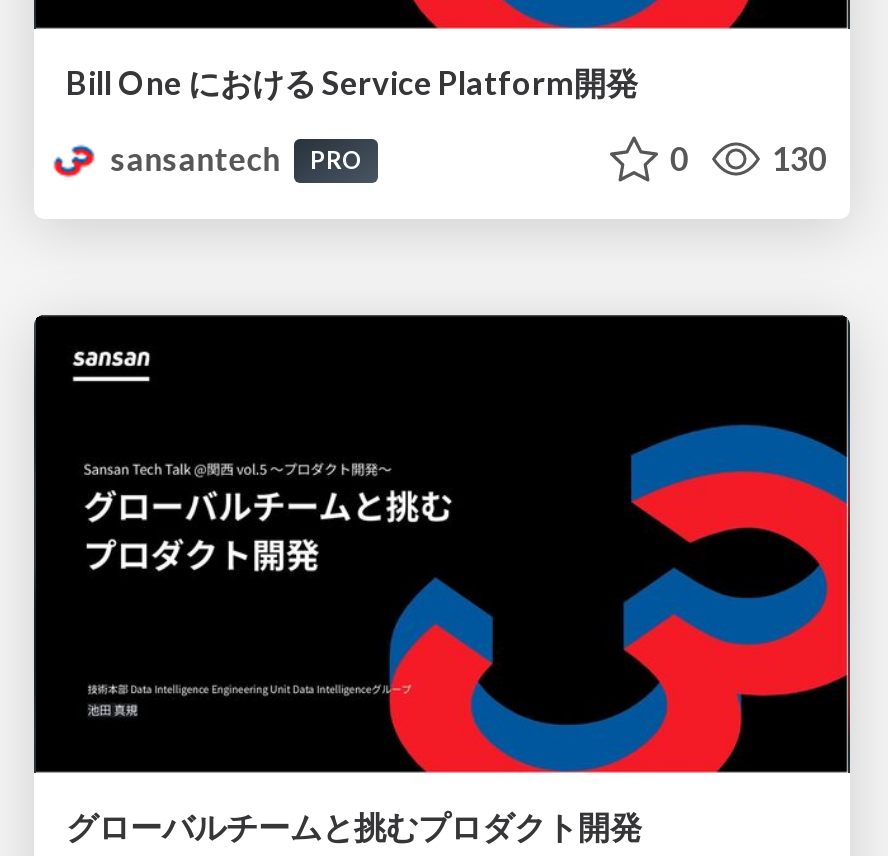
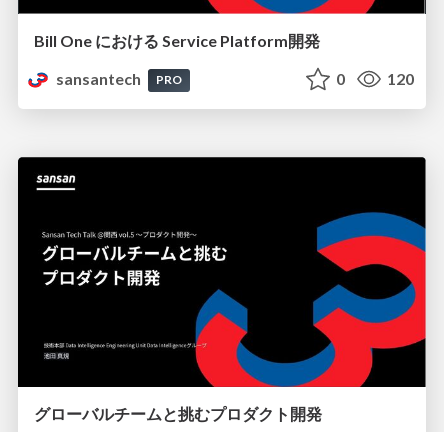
- 130
+ 120
